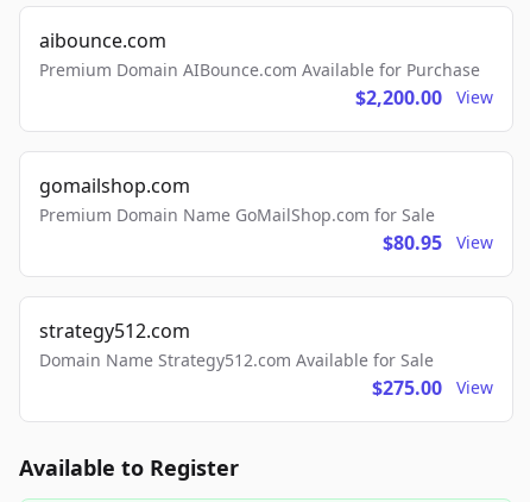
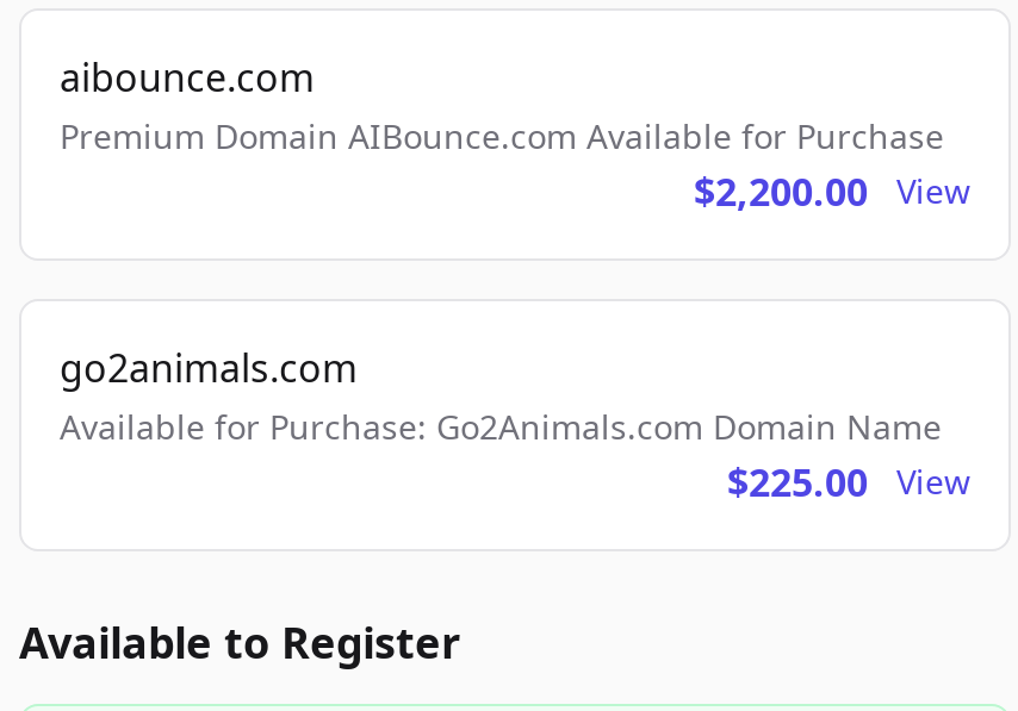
- gomailshop.com
- Premium Domain Name GoMailShop.com for Sale
- $80.95
- View
- strategy512.com
- Domain Name Strategy512.com Available for Sale
- $275.00
+ go2animals.com
+ Available for Purchase: Go2Animals.com Domain Name
+ $225.00
